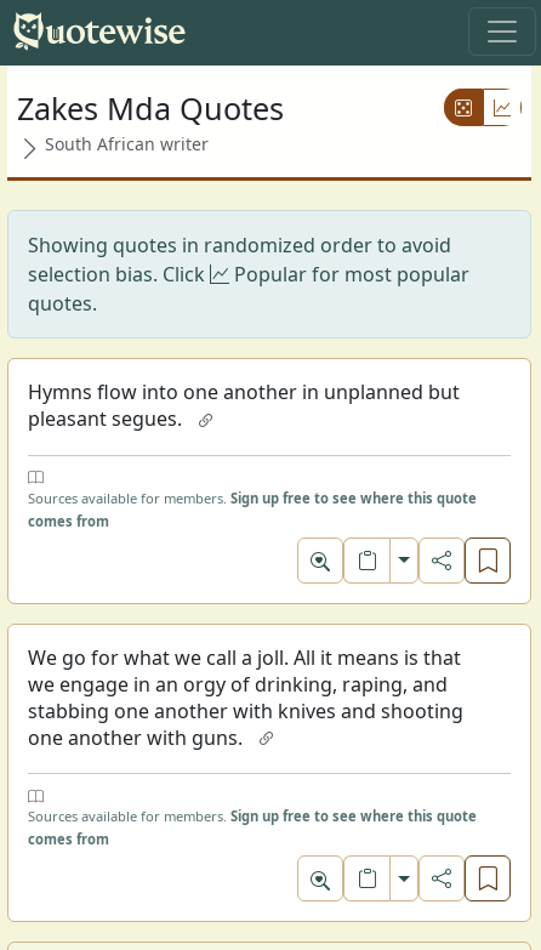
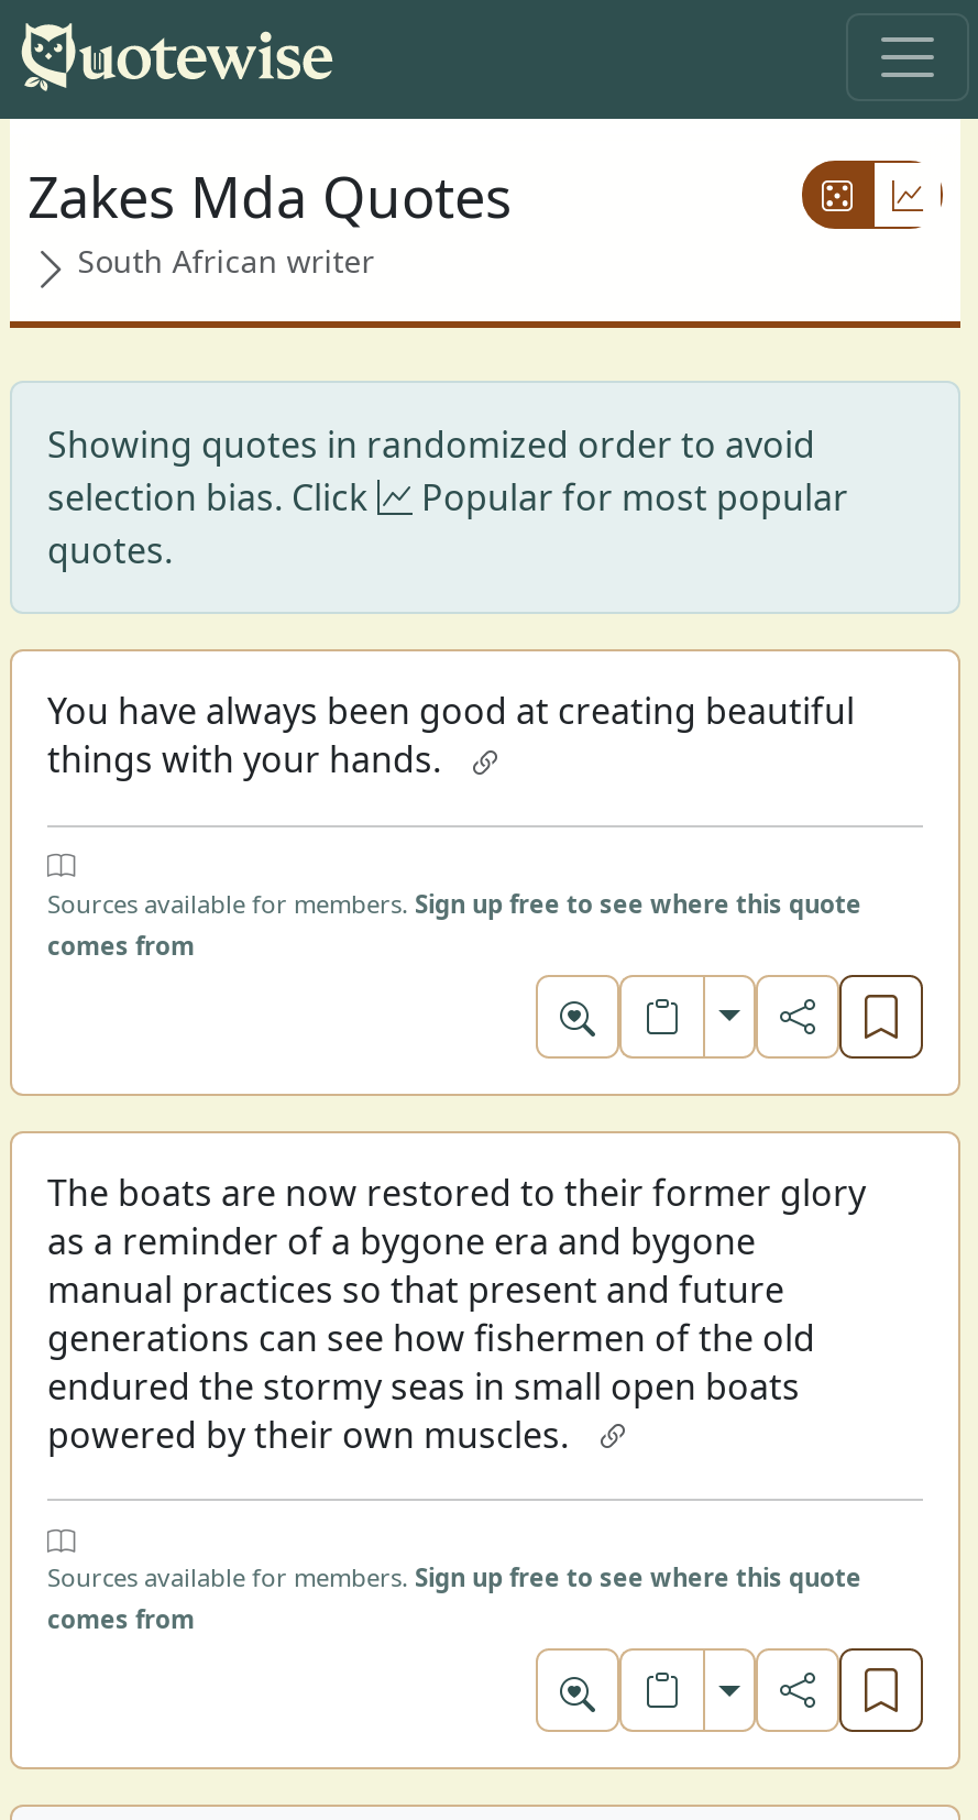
- Hymns flow into one another in unplanned but
- pleasant segues.
+ You have always been good at creating beautiful
+ things with your hands.

- We go for what we call a joll. All it means is that
- we engage in an orgy of drinking, raping, and
- stabbing one another with knives and shooting
- one another with guns.
+ The boats are now restored to their former glory
+ as a reminder of a bygone era and bygone
+ manual practices so that present and future
+ generations can see how fishermen of the old
+ endured the stormy seas in small open boats
+ powered by their own muscles.
